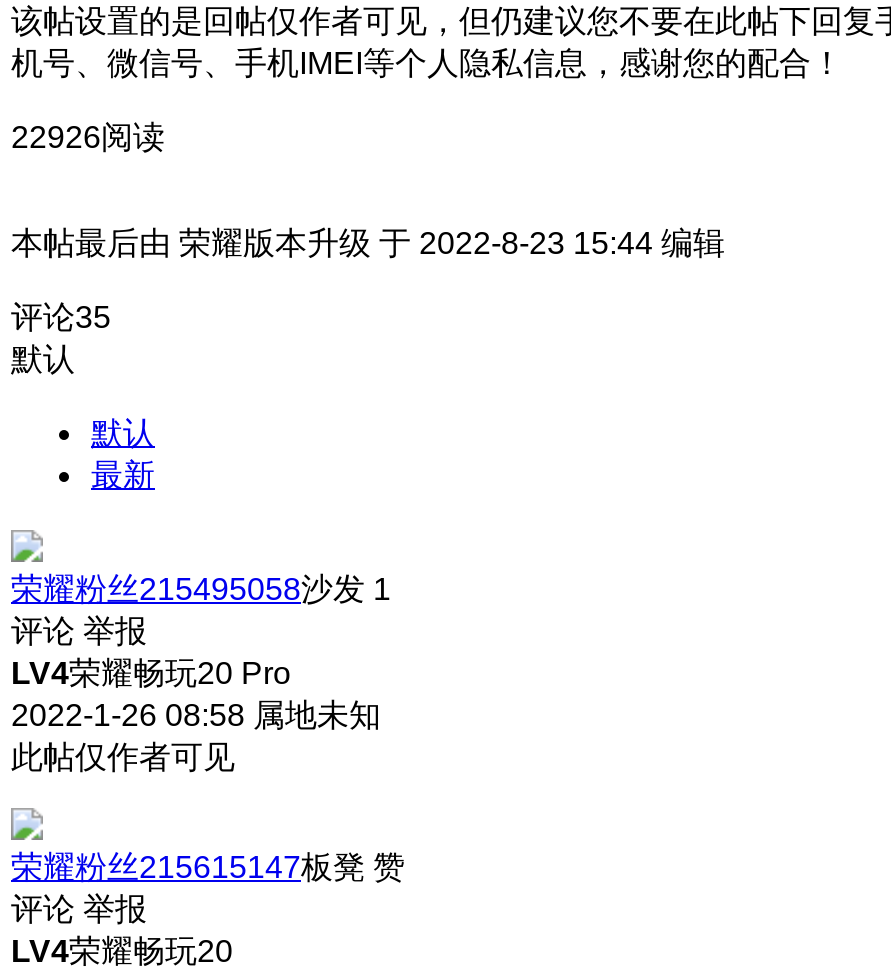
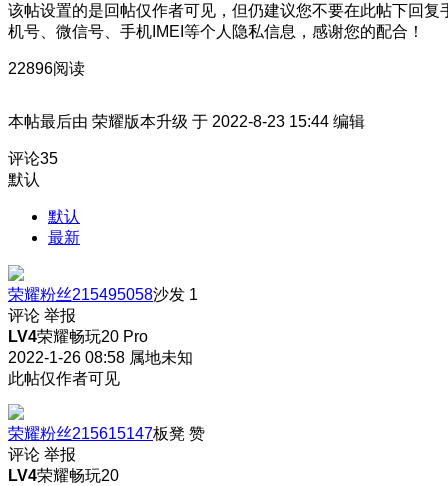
- 22926阅读
+ 22896阅读
